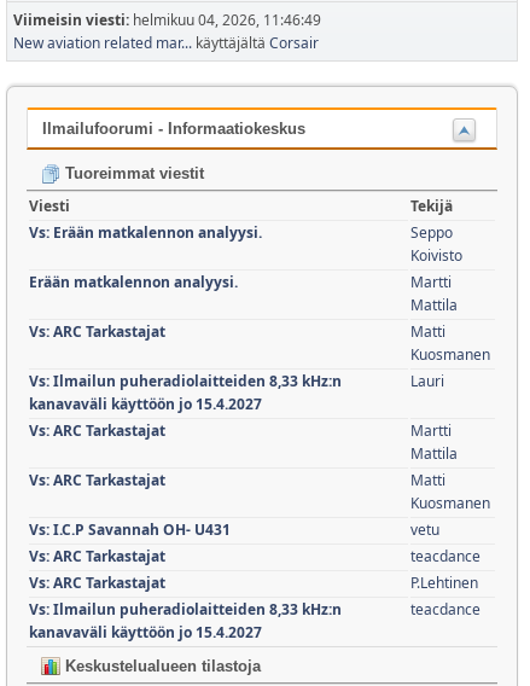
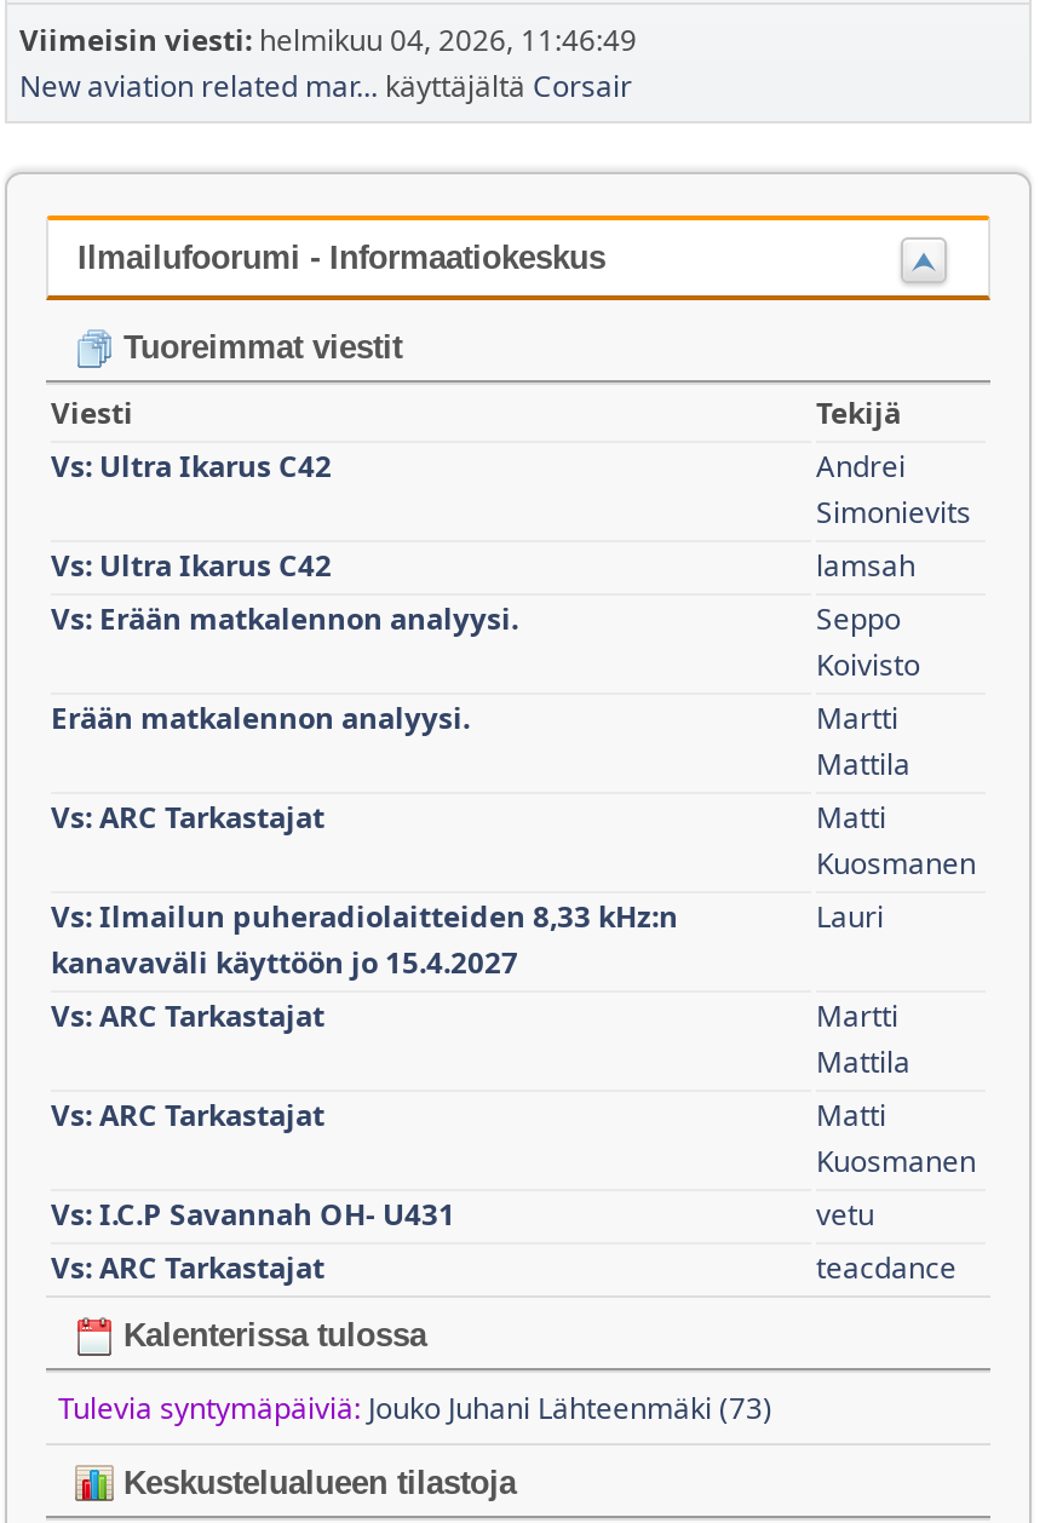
+ Vs: Ultra Ikarus C42
+ Andrei
+ Simonievits
+ Vs: Ultra Ikarus C42
+ lamsah

- Vs: ARC Tarkastajat
- P.Lehtinen
- Vs: Ilmailun puheradiolaitteiden 8,33 kHz:n
- kanavaväli käyttöön jo 15.4.2027
+ Kalenterissa tulossa

- teacdance
+ Tulevia syntymäpäiviä: Jouko Juhani Lähteenmäki (73)
